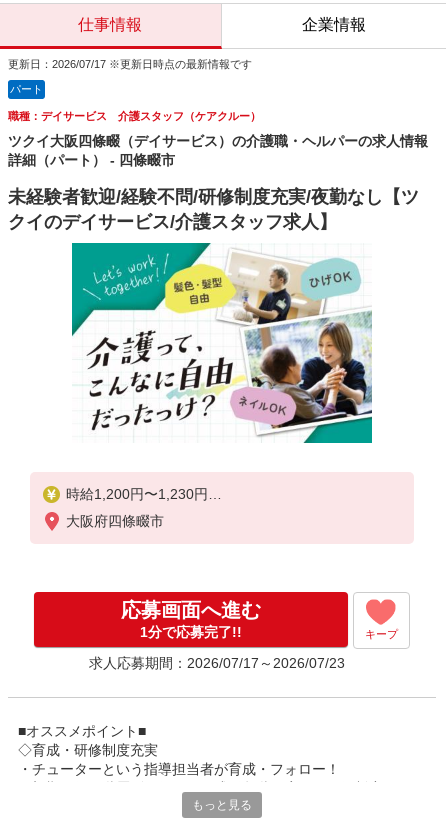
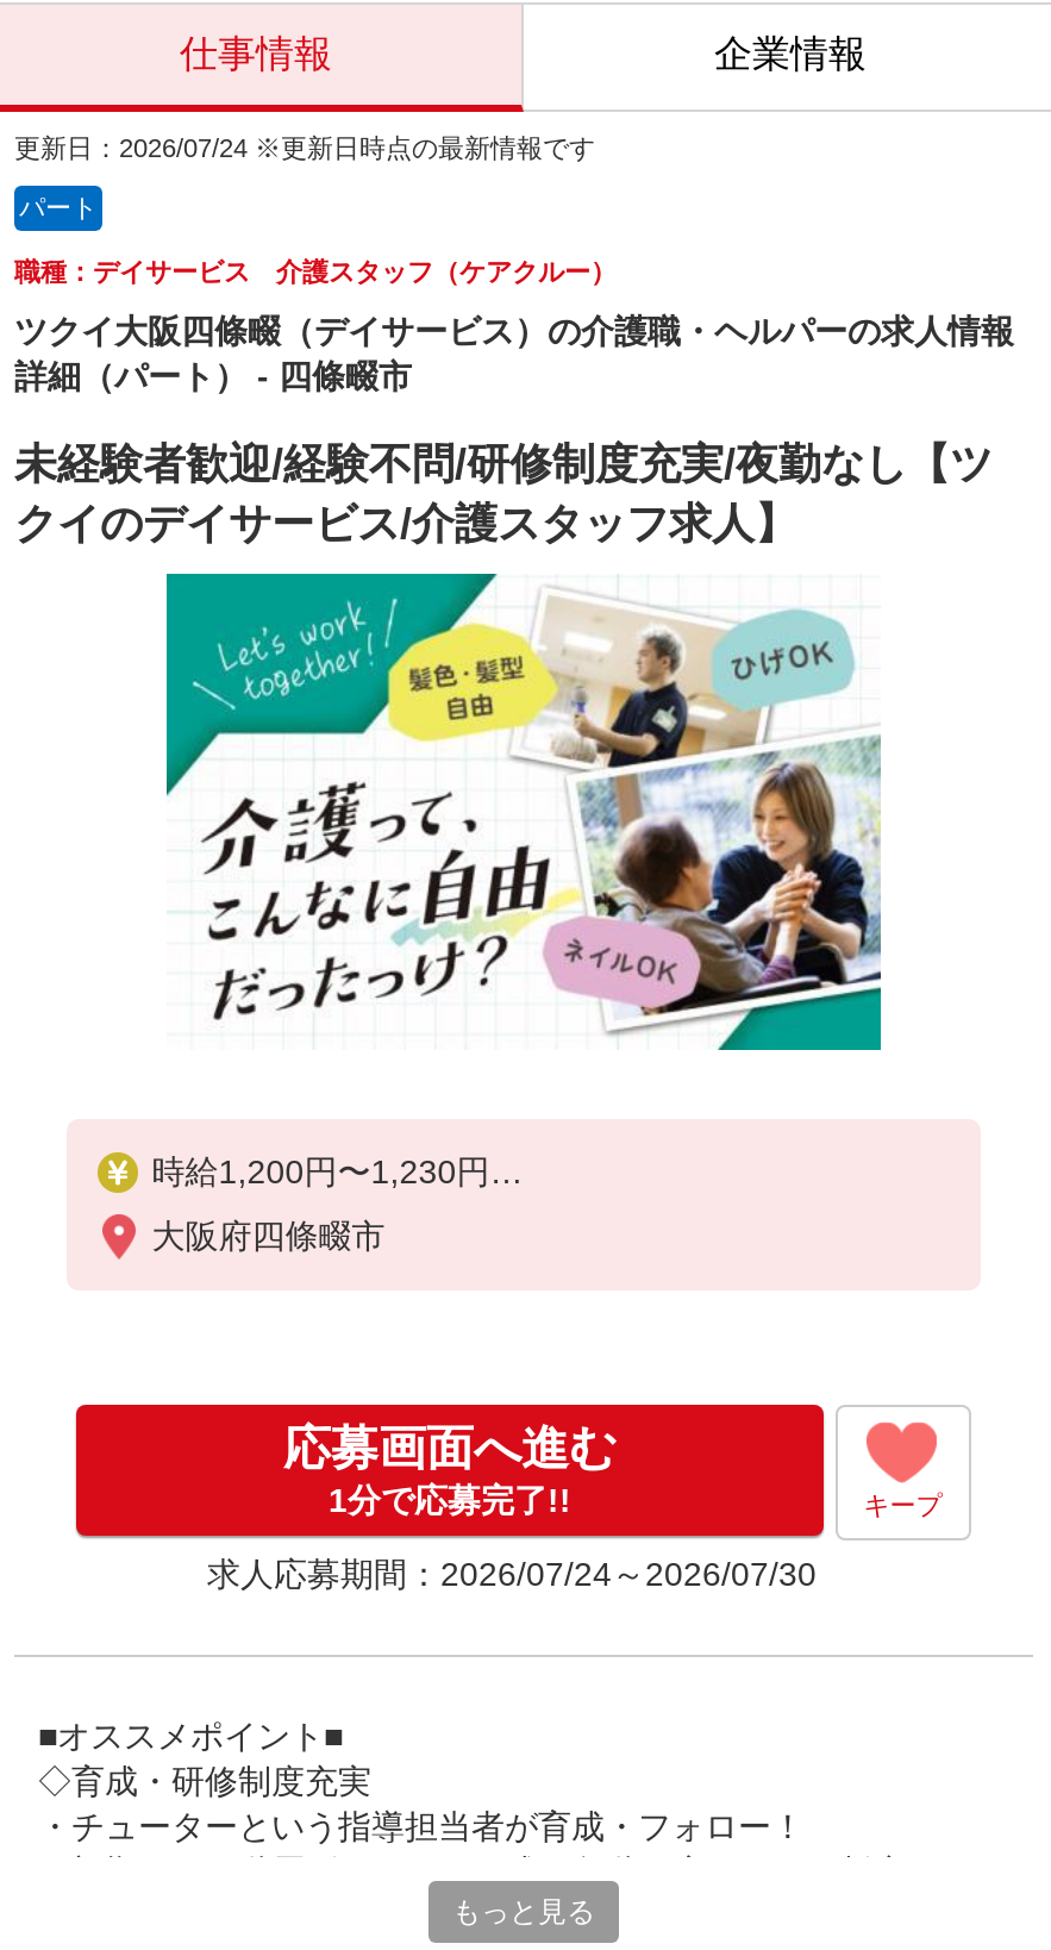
- 更新日：2026/07/17 ※更新日時点の最新情報です
+ 更新日：2026/07/24 ※更新日時点の最新情報です

- 求人応募期間：2026/07/17～2026/07/23
+ 求人応募期間：2026/07/24～2026/07/30
